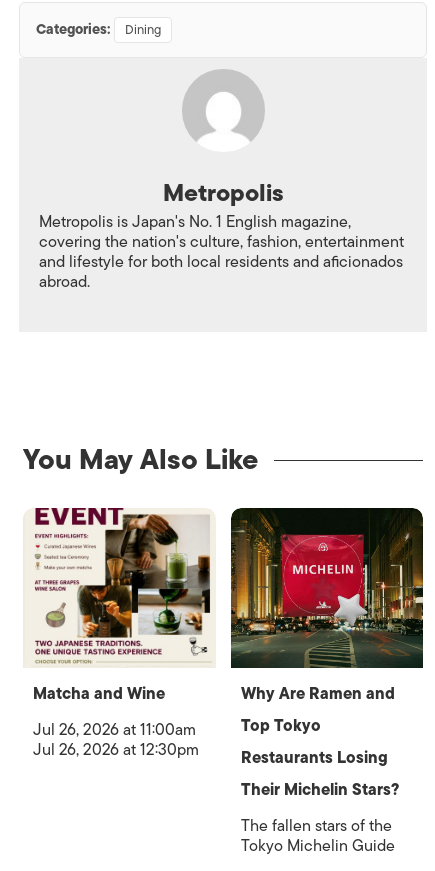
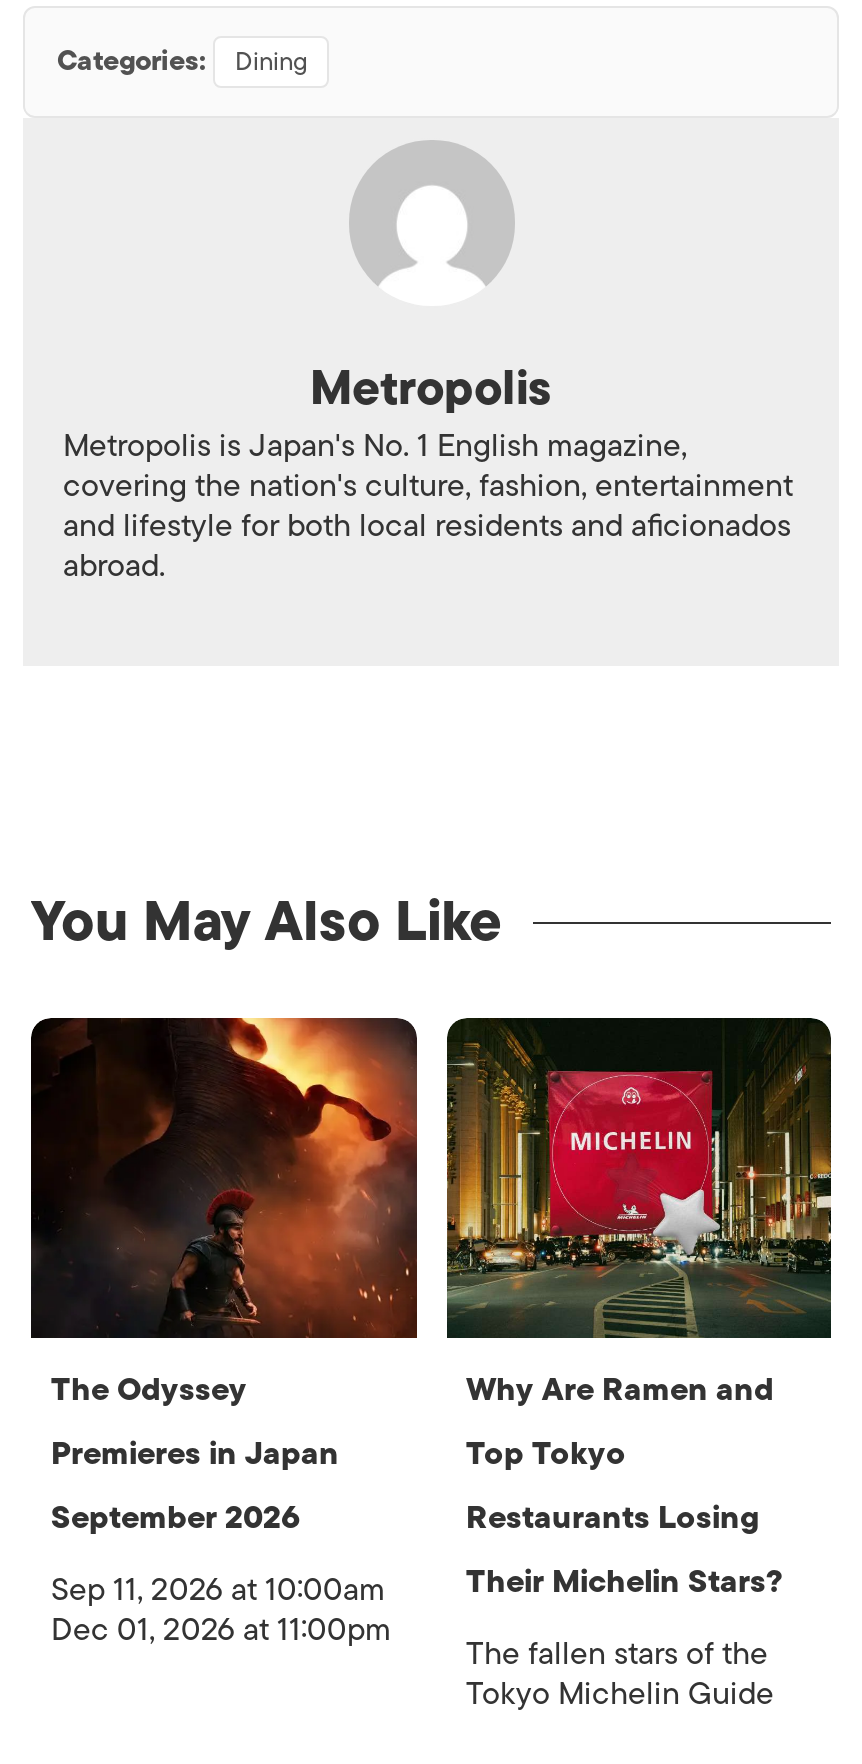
- [image]
- Matcha and Wine
- Jul 26, 2026 at 11:00am
- Jul 26, 2026 at 12:30pm
+ [image]
+ The Odyssey
+ Premieres in Japan
+ September 2026
+ Sep 11, 2026 at 10:00am
+ Dec 01, 2026 at 11:00pm
